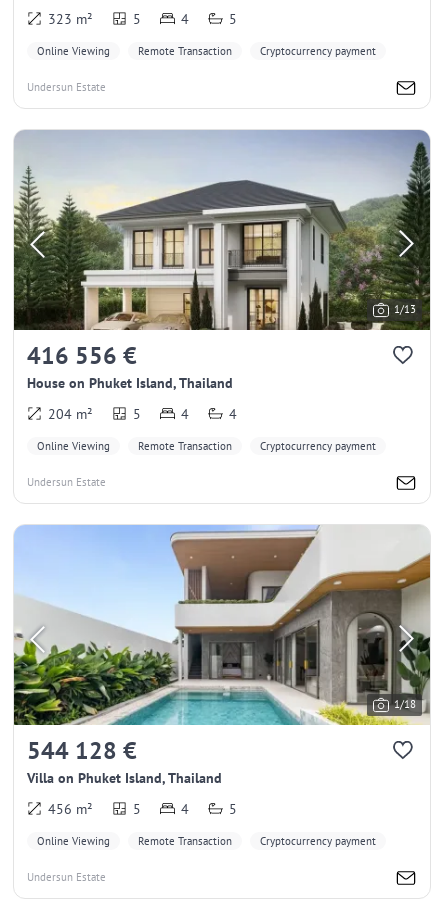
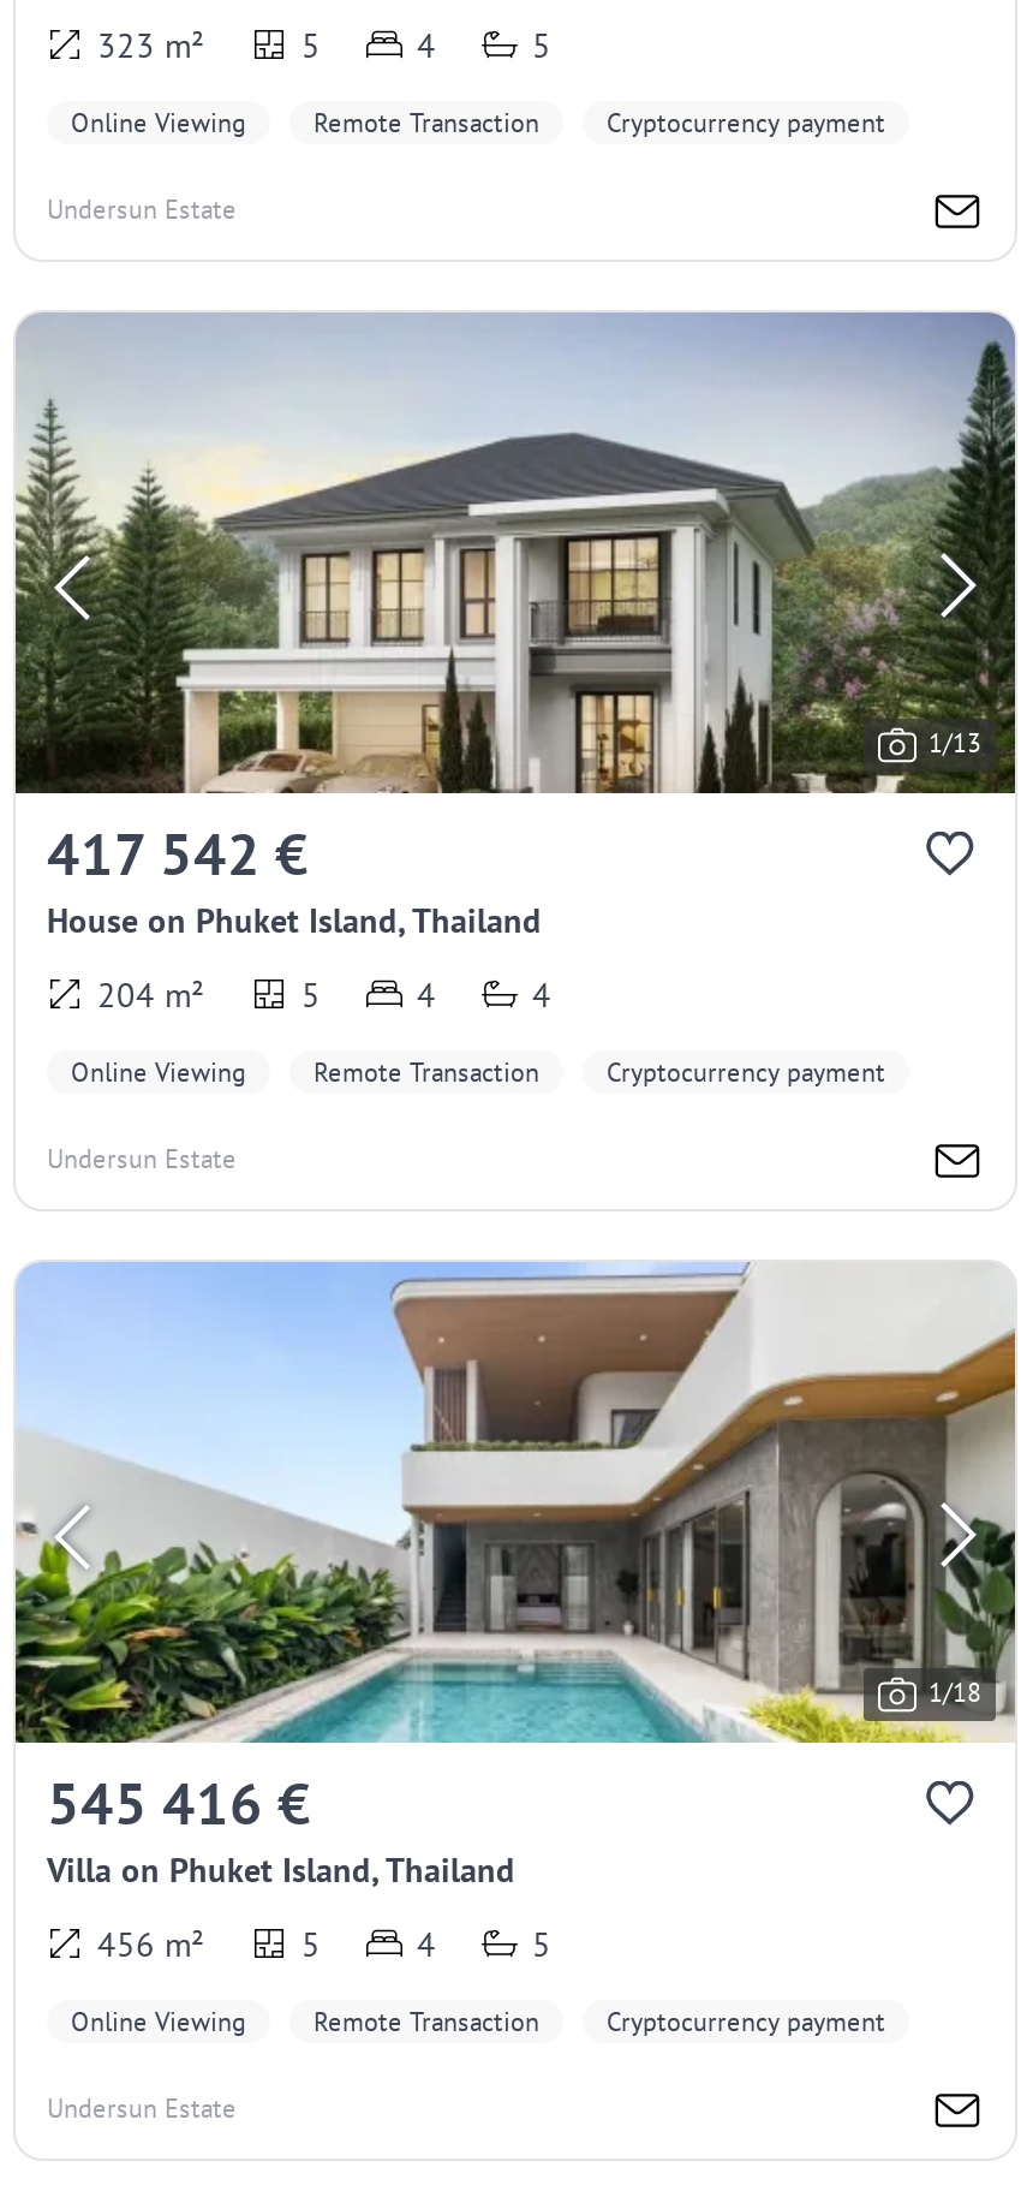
- 416 556 €
+ 417 542 €

- 544 128 €
+ 545 416 €
